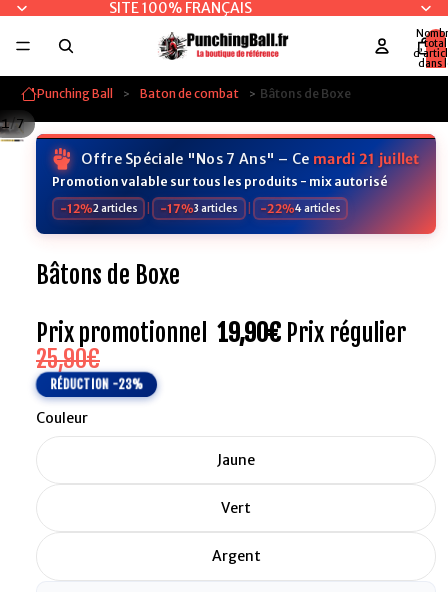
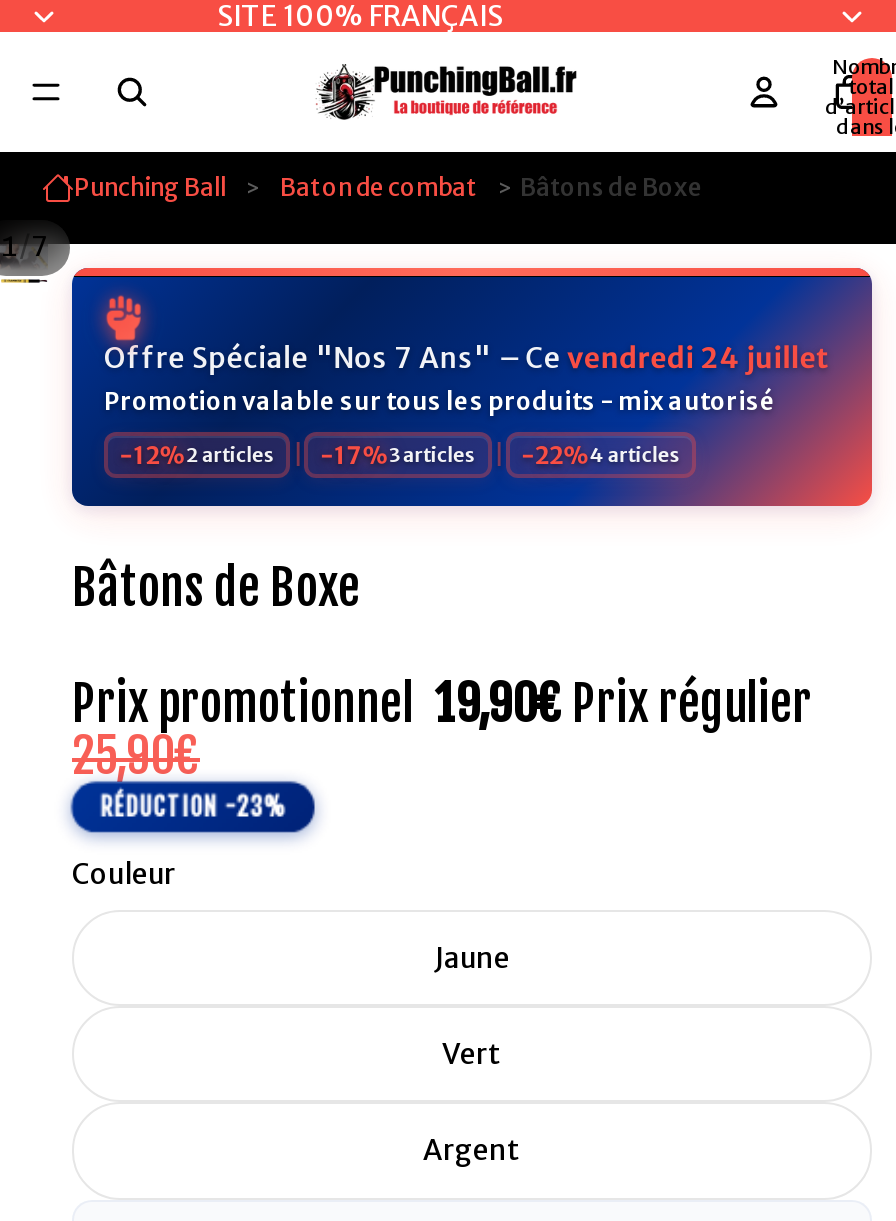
- Offre Spéciale "Nos 7 Ans" – Ce mardi 21 juillet
+ Offre Spéciale "Nos 7 Ans" – Ce vendredi 24 juillet
